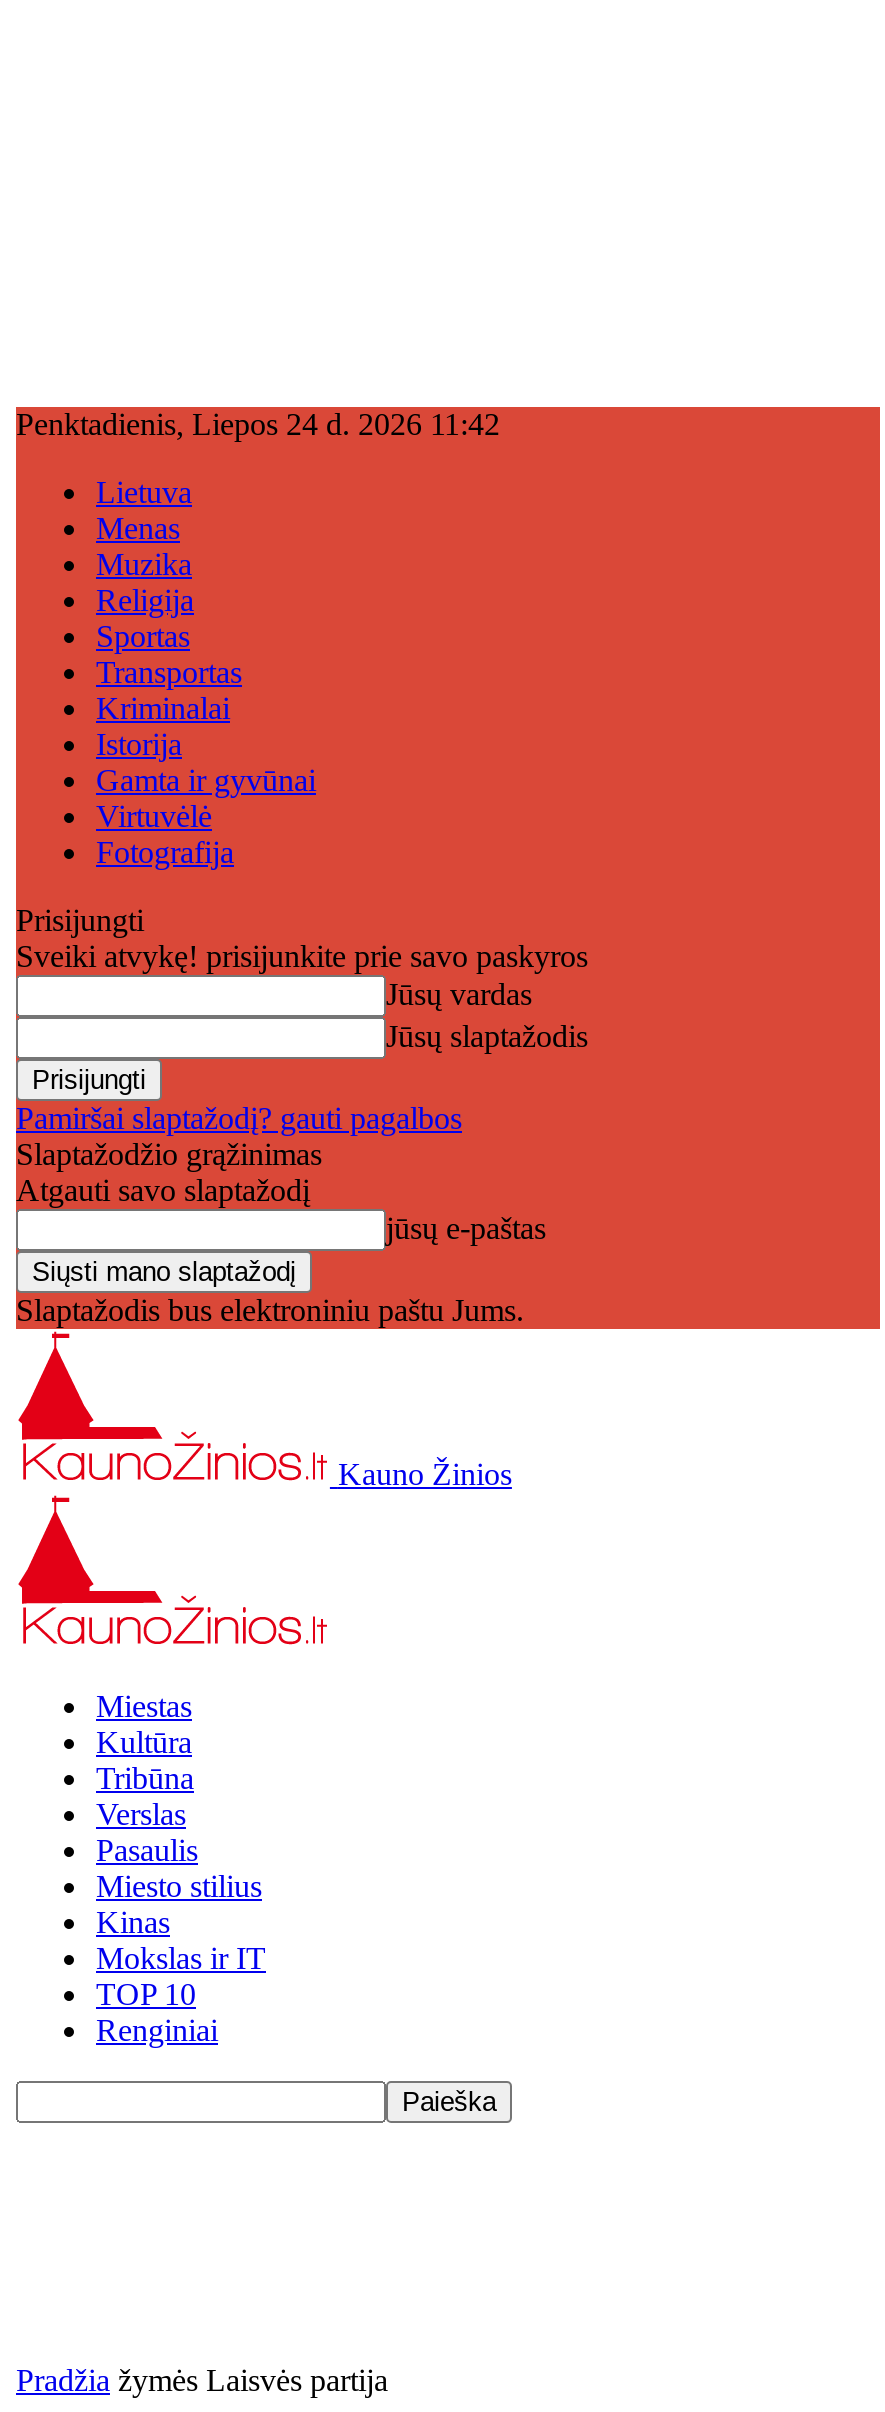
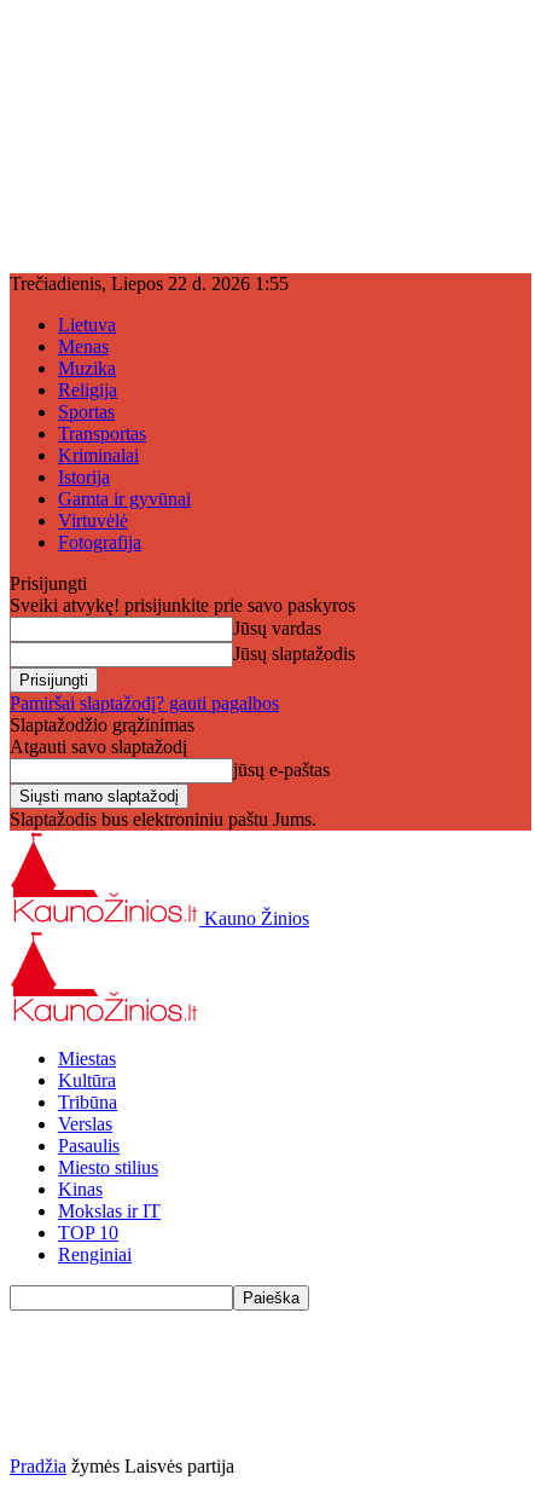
- Penktadienis, Liepos 24 d. 2026 11:42
+ Trečiadienis, Liepos 22 d. 2026 1:55
